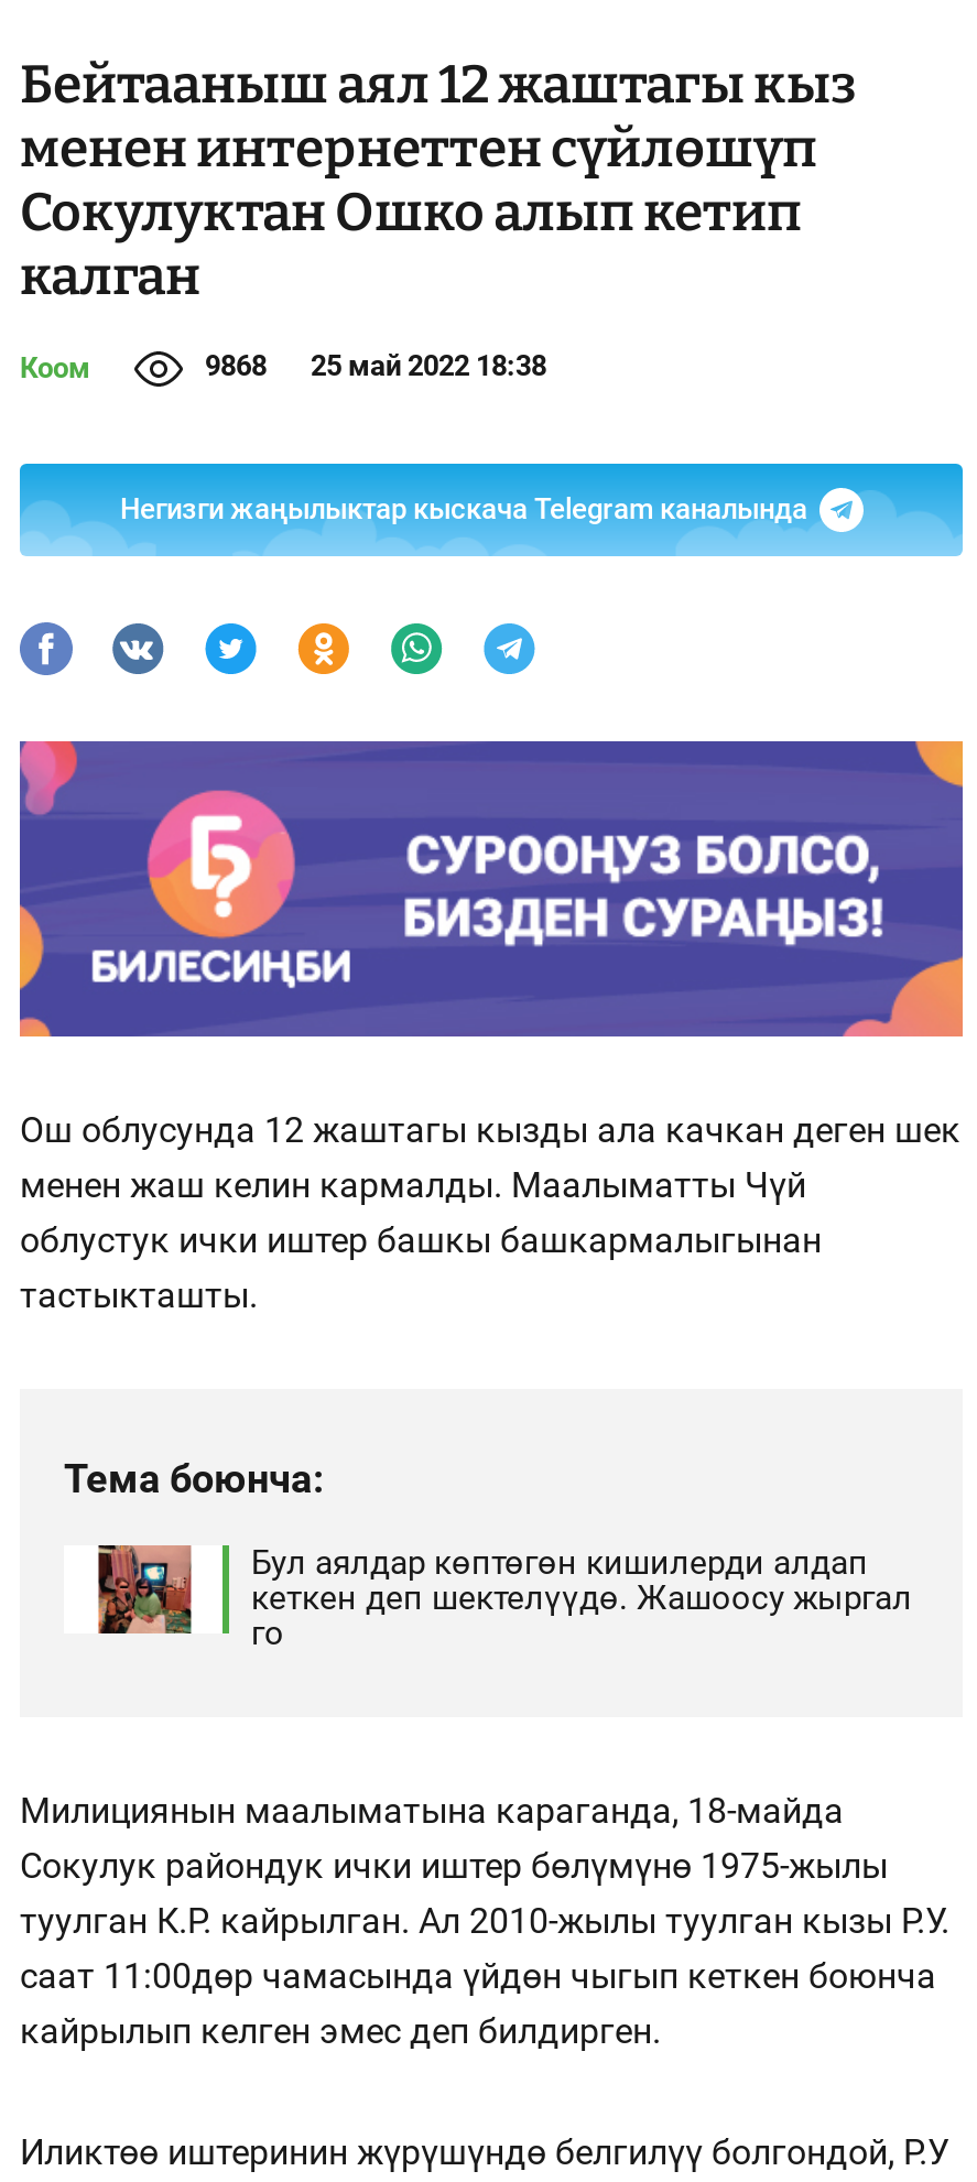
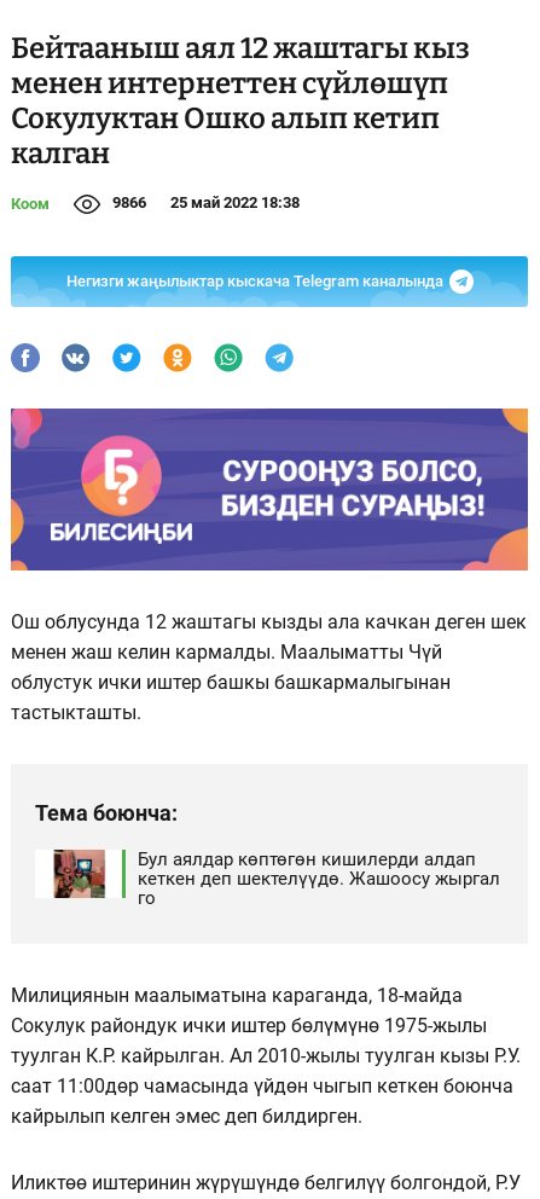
- 9868 25 май 2022 18:38
+ 9866 25 май 2022 18:38
